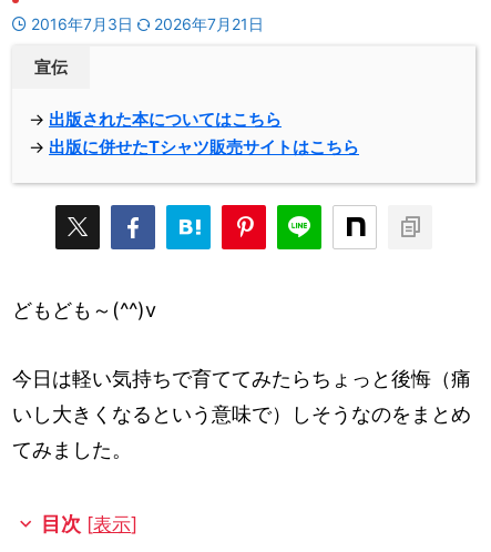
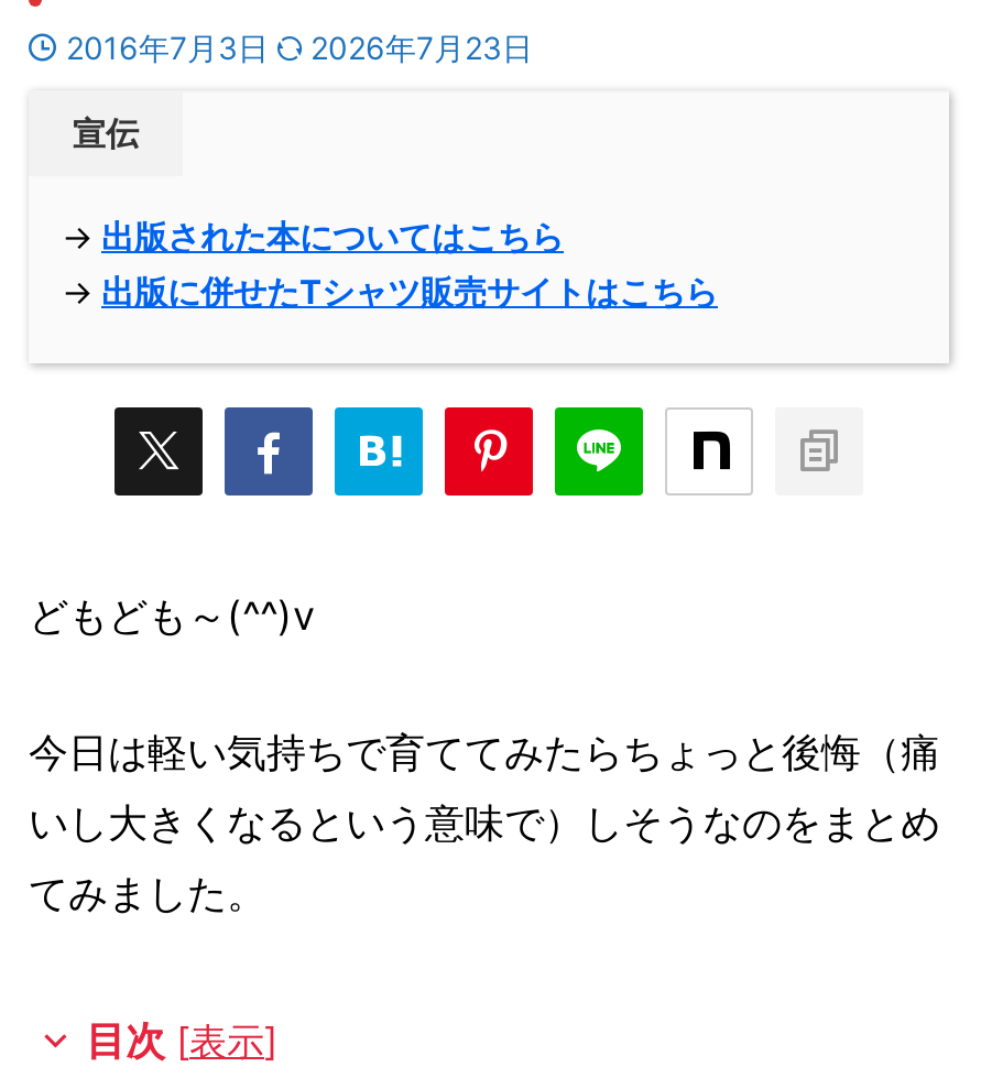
- 2016年7月3日 2026年7月21日
+ 2016年7月3日 2026年7月23日
